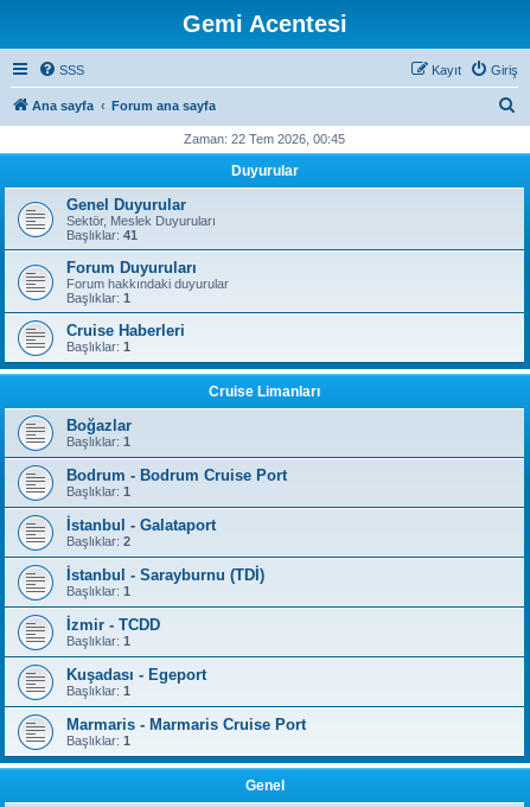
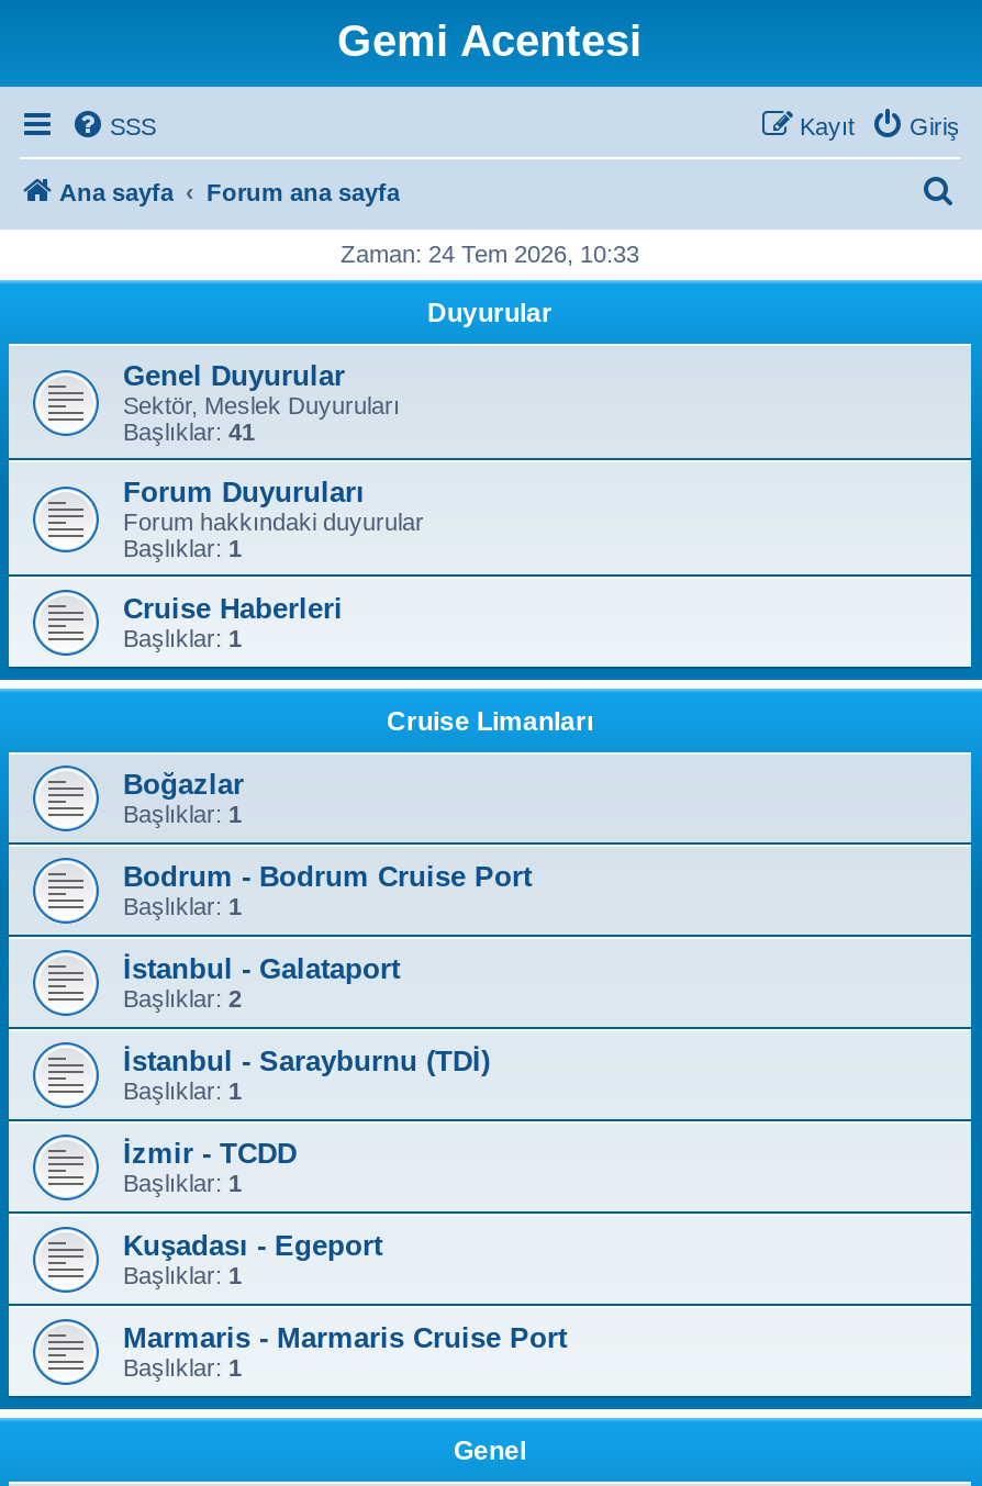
- Zaman: 22 Tem 2026, 00:45
+ Zaman: 24 Tem 2026, 10:33
